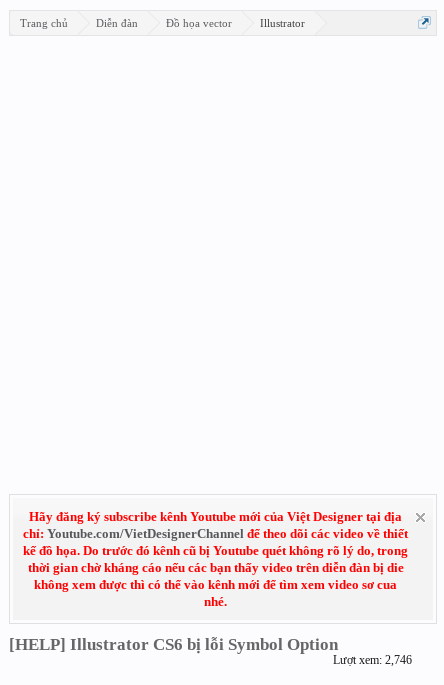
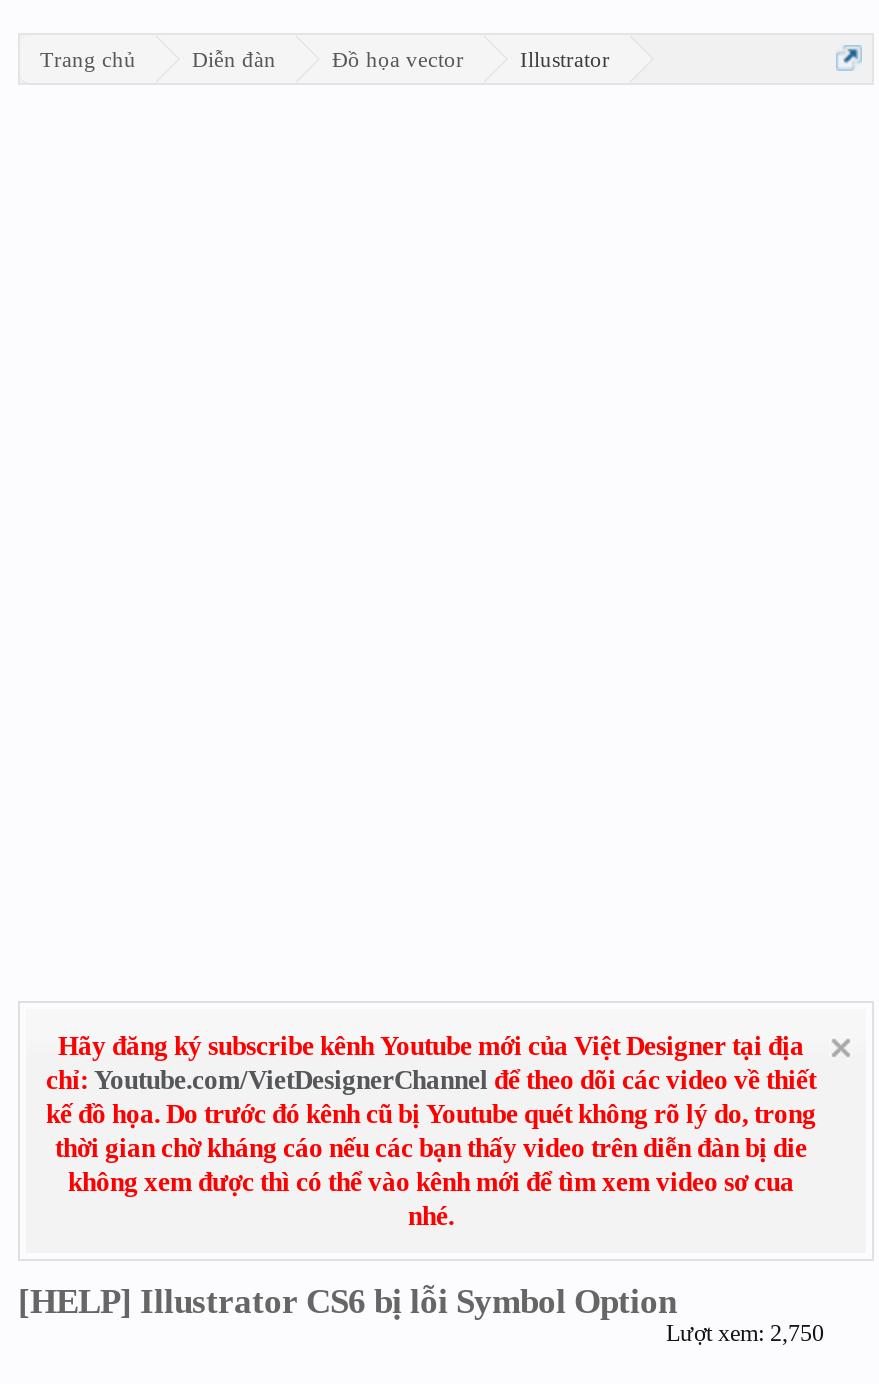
- Lượt xem: 2,746
+ Lượt xem: 2,750
